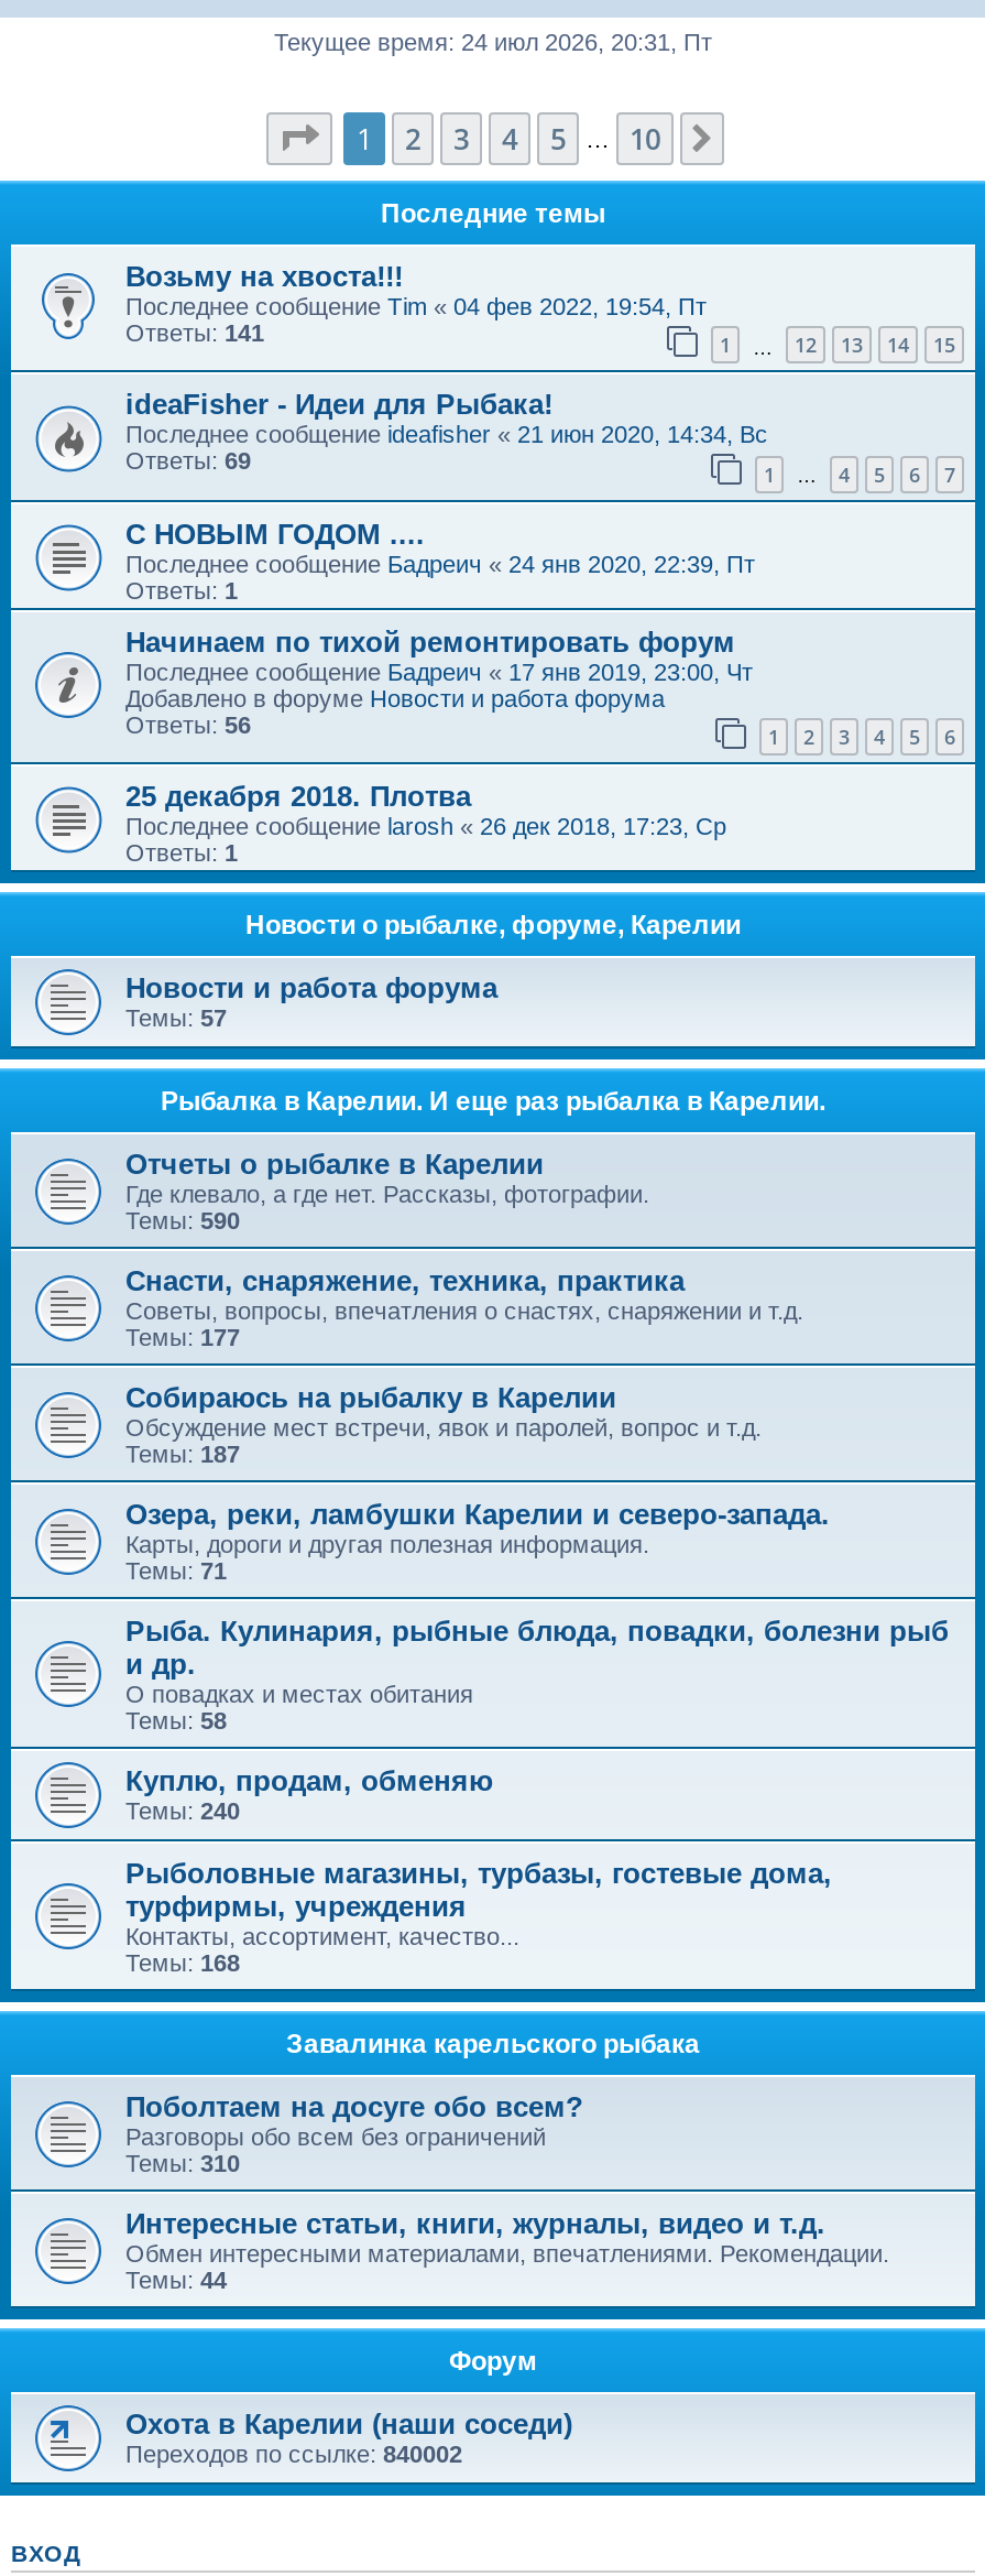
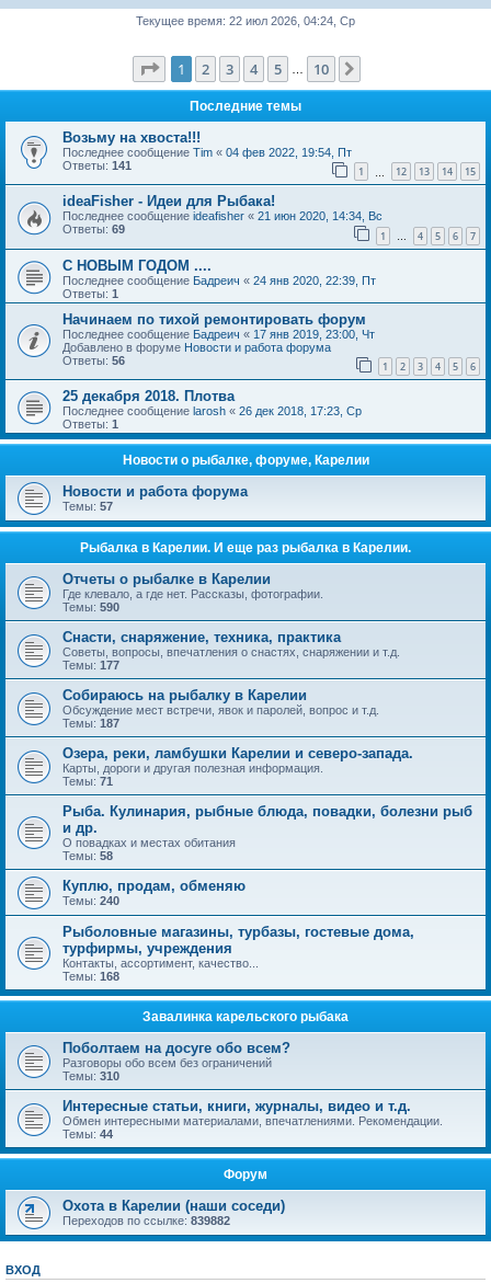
- Текущее время: 24 июл 2026, 20:31, Пт
+ Текущее время: 22 июл 2026, 04:24, Ср

- Переходов по ссылке:840002
+ Переходов по ссылке:839882
